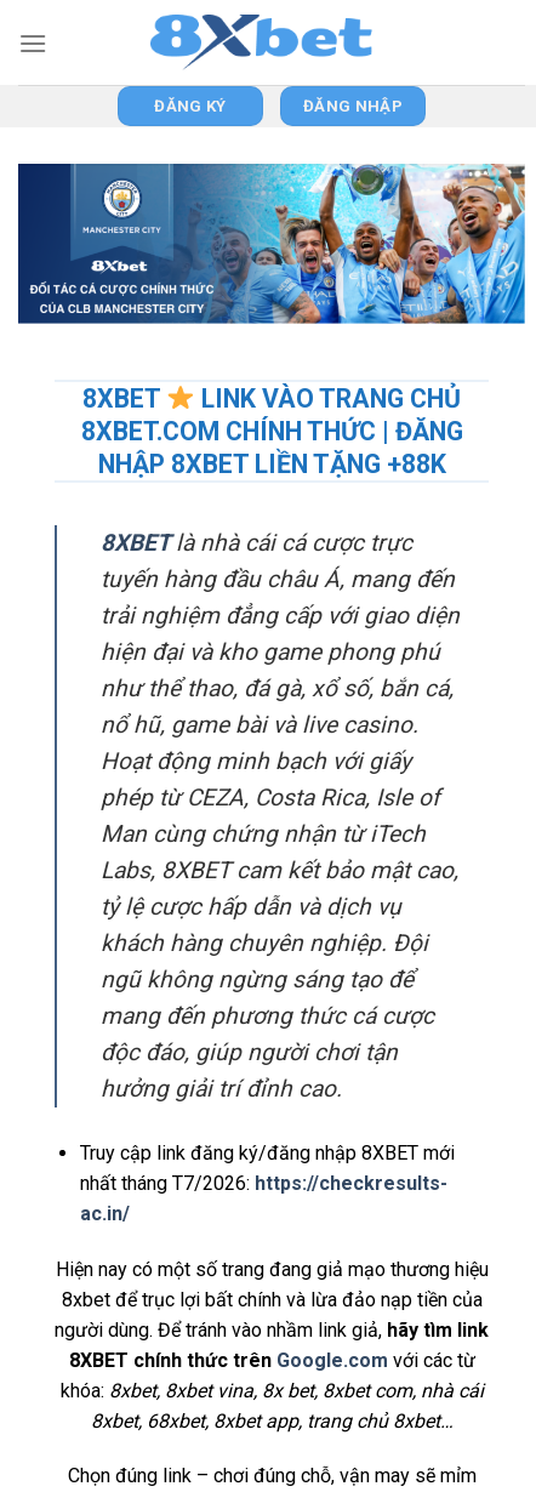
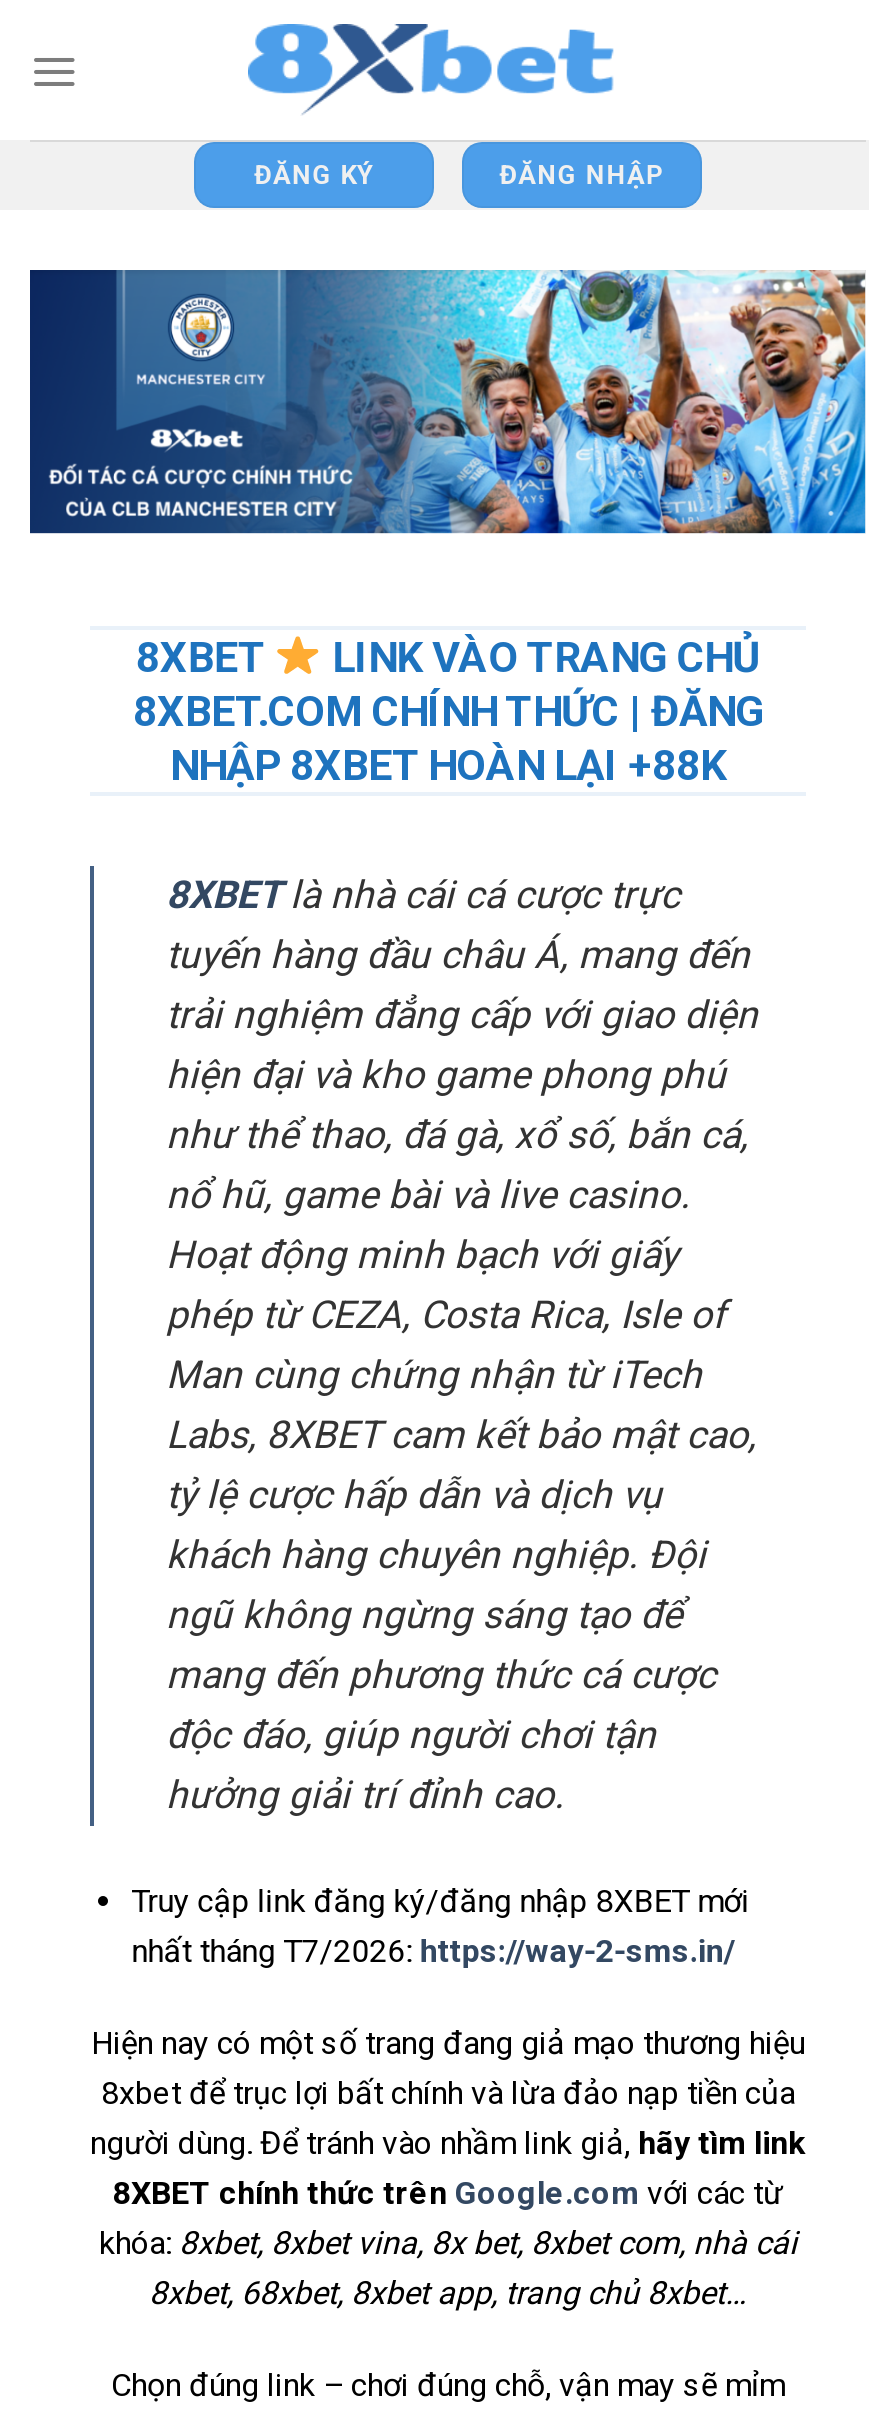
- NHẬP 8XBET LIỀN TẶNG +88K
+ NHẬP 8XBET HOÀN LẠI +88K

- nhất tháng T7/2026: https://checkresults-
- ac.in/
+ nhất tháng T7/2026: https://way-2-sms.in/
